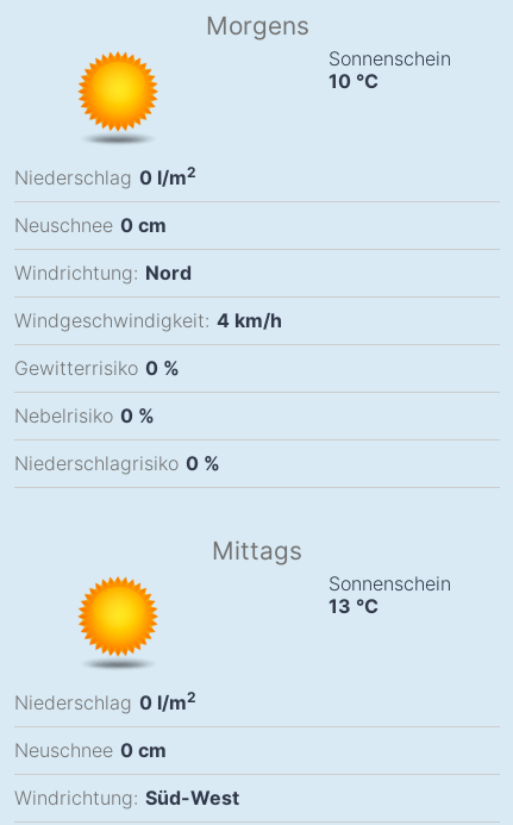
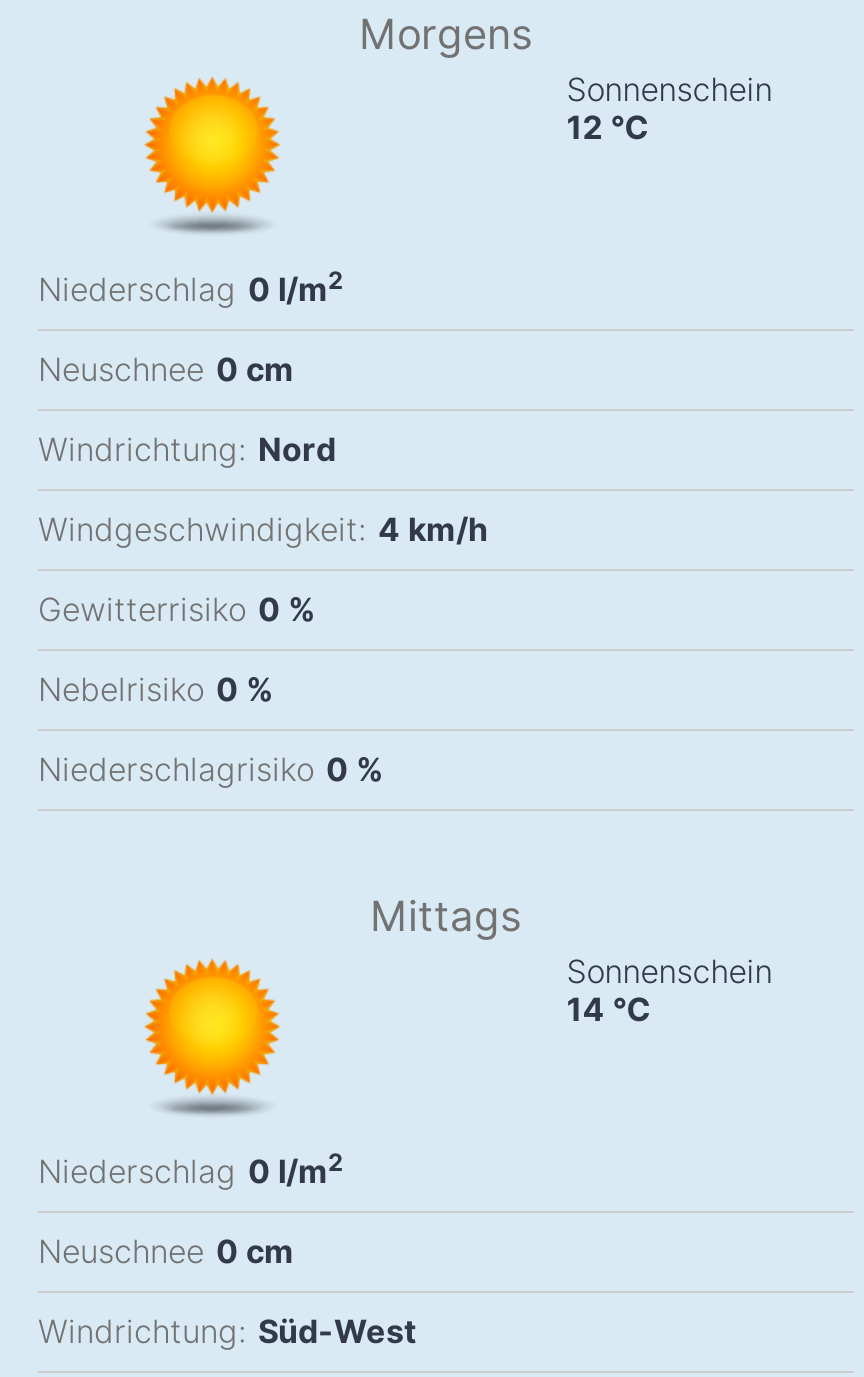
- 10 °C
+ 12 °C

- 13 °C
+ 14 °C
